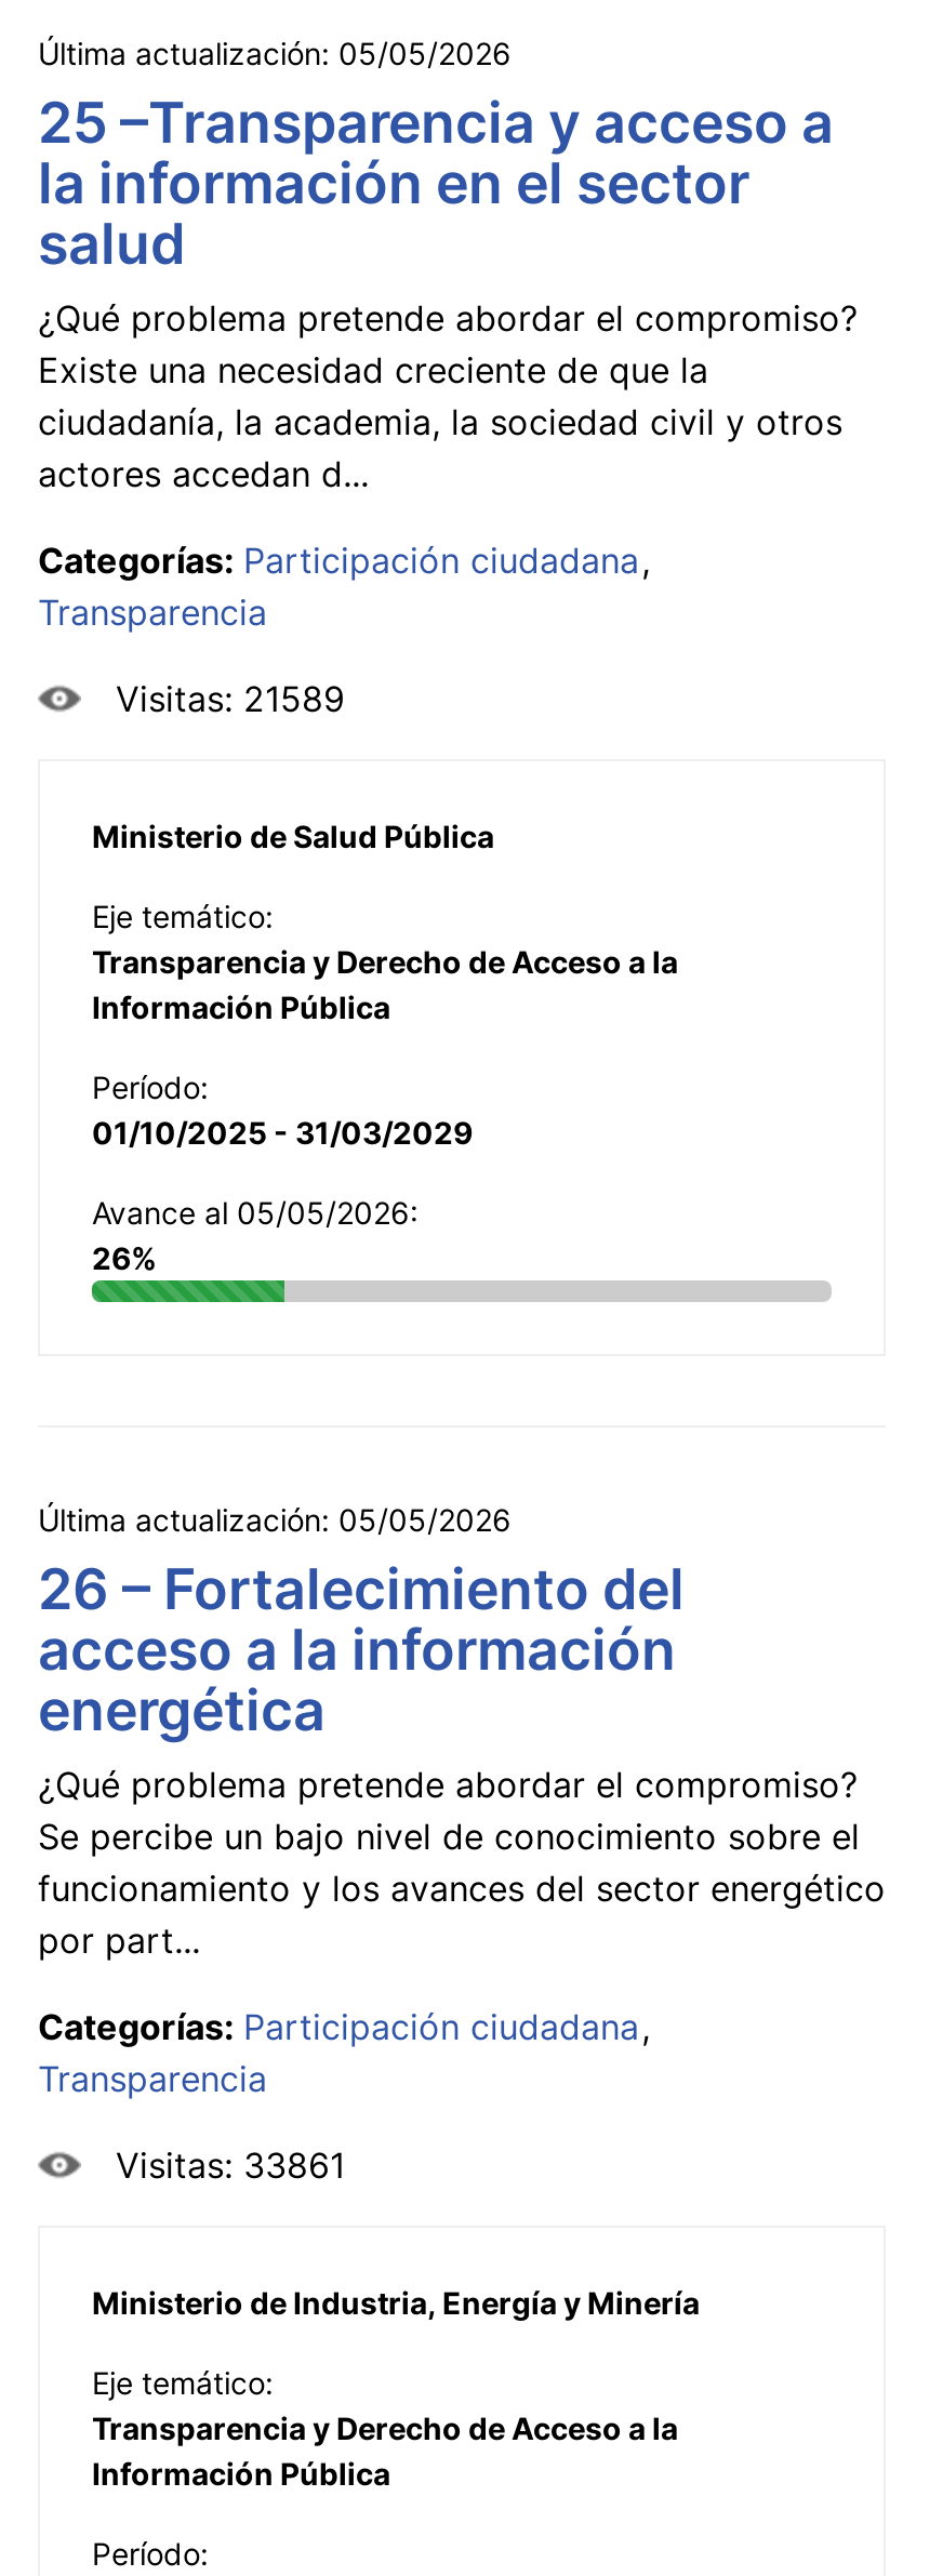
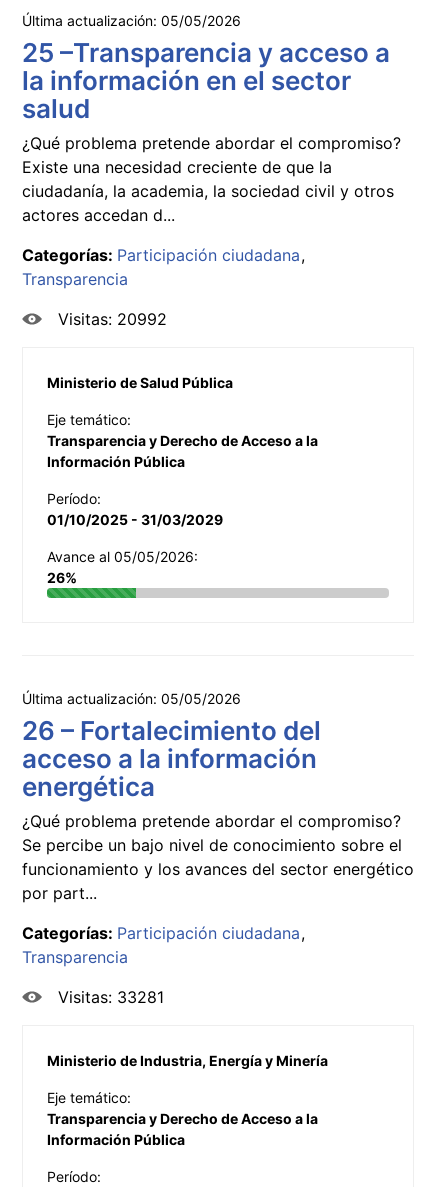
- Visitas: 21589
+ Visitas: 20992

- Visitas: 33861
+ Visitas: 33281
